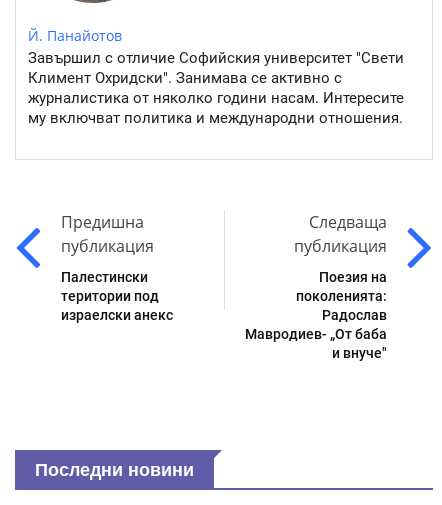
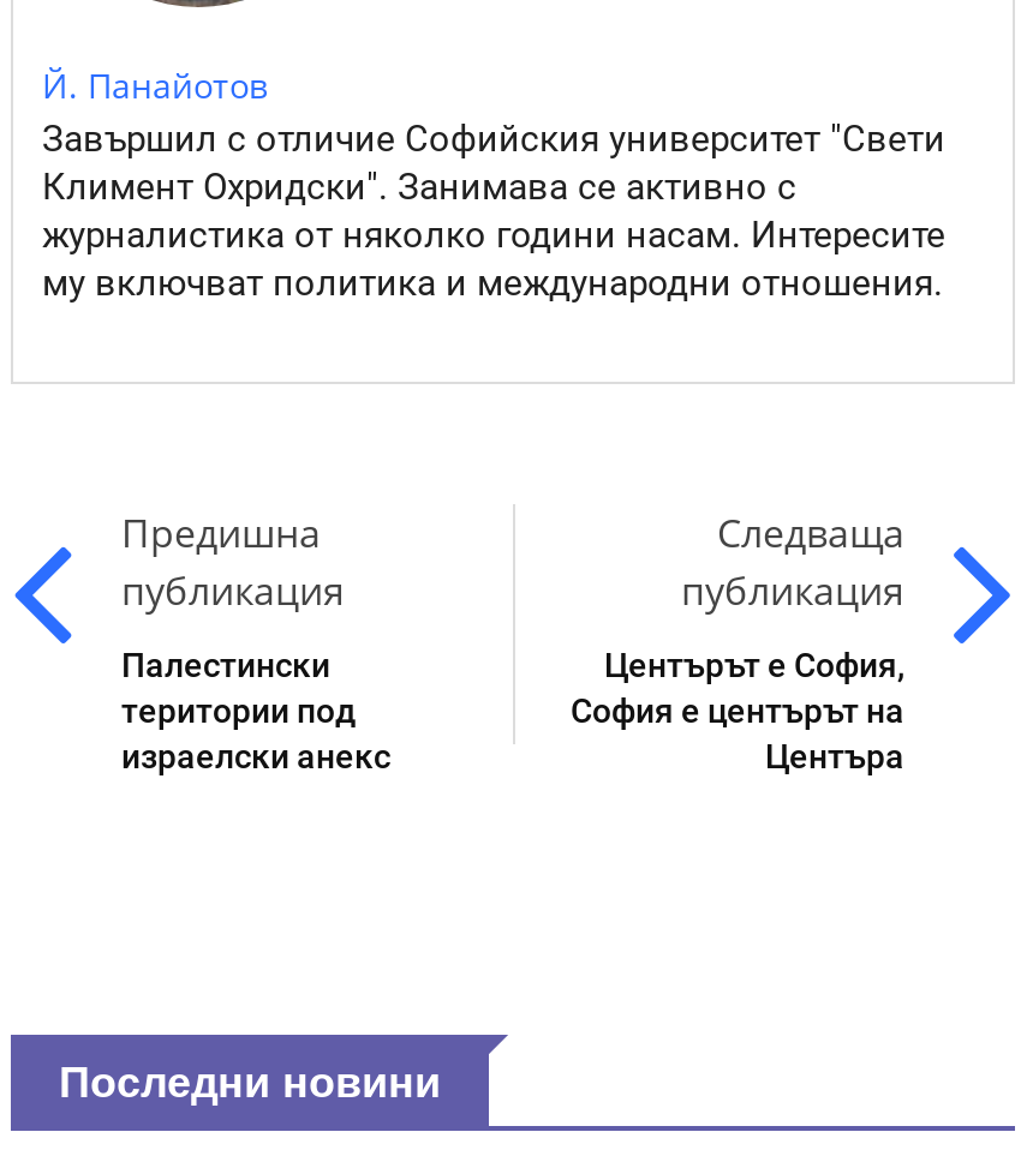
- Поезия на
- поколенията:
- Радослав
- Мавродиев- „От баба
- и внуче"
+ Центърът е София,
+ София е центърът на
+ Центъра
